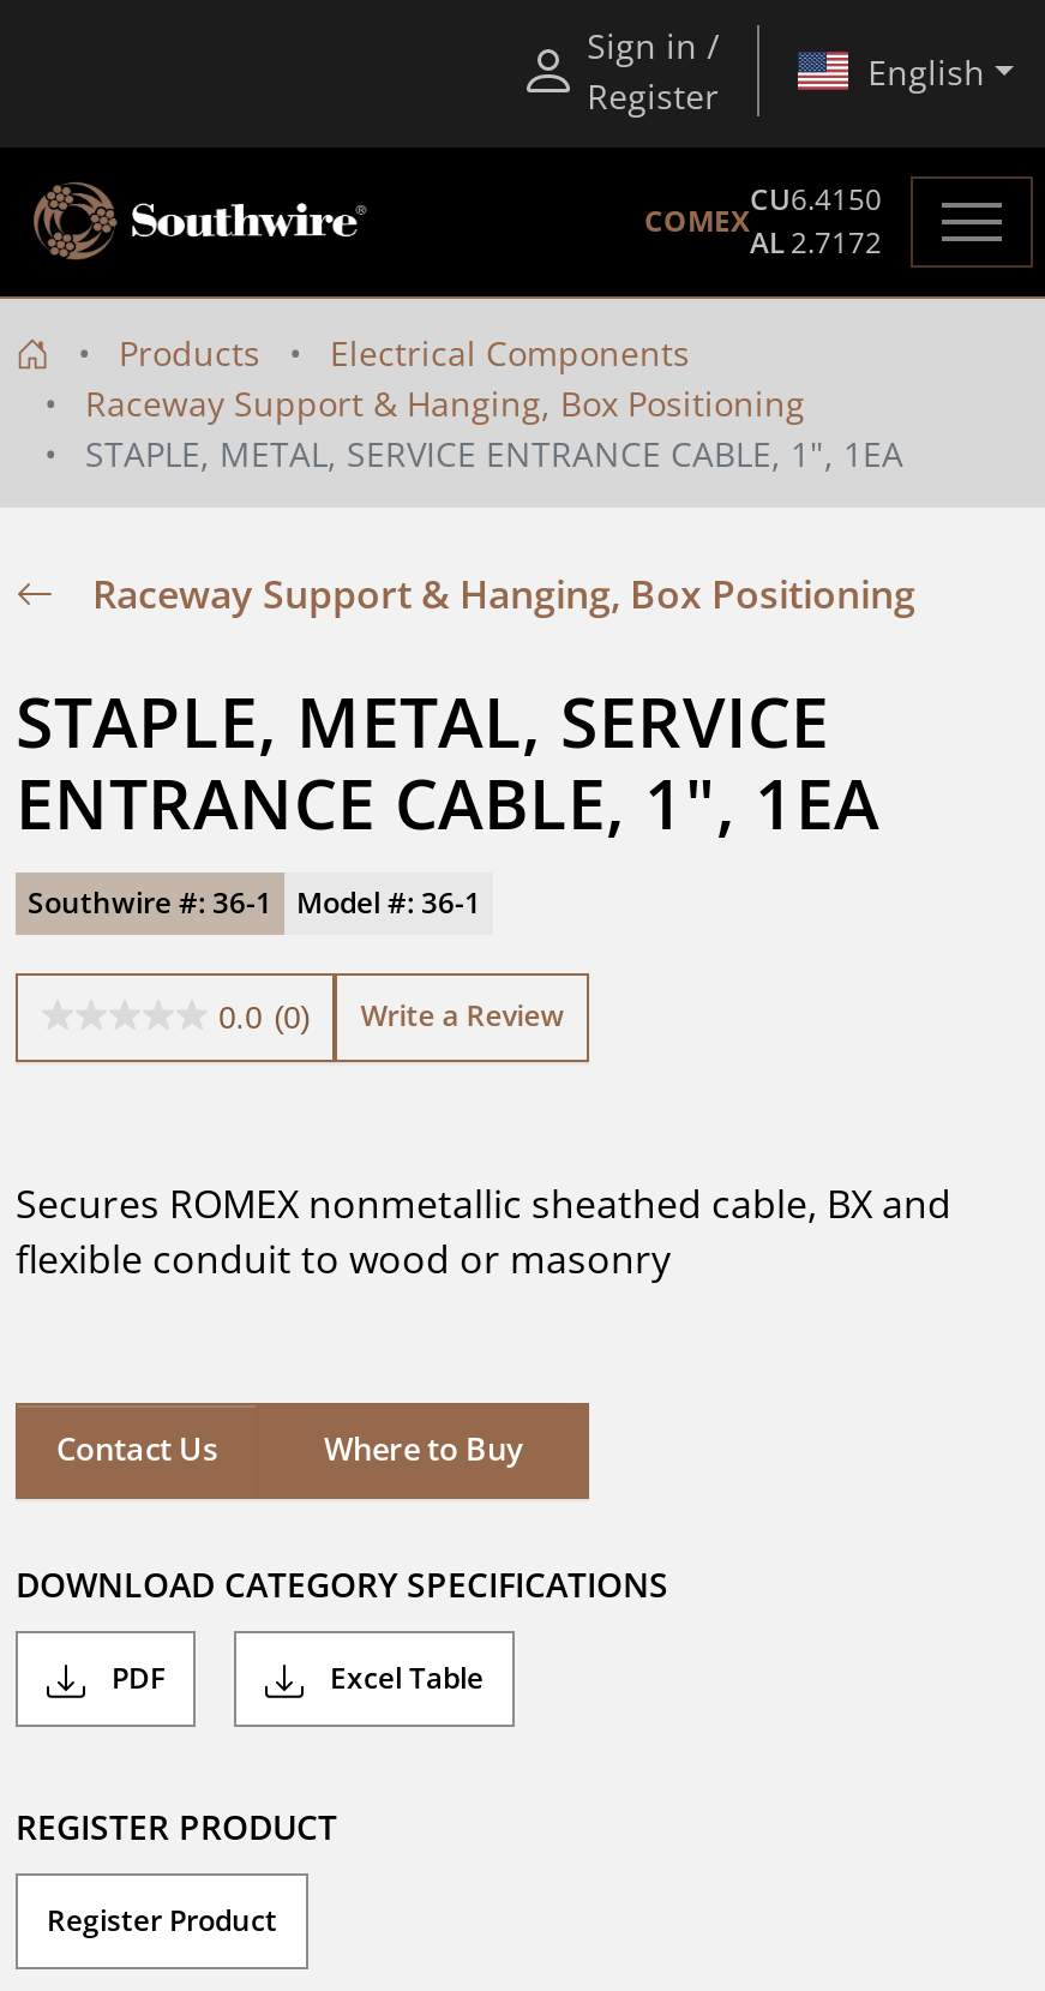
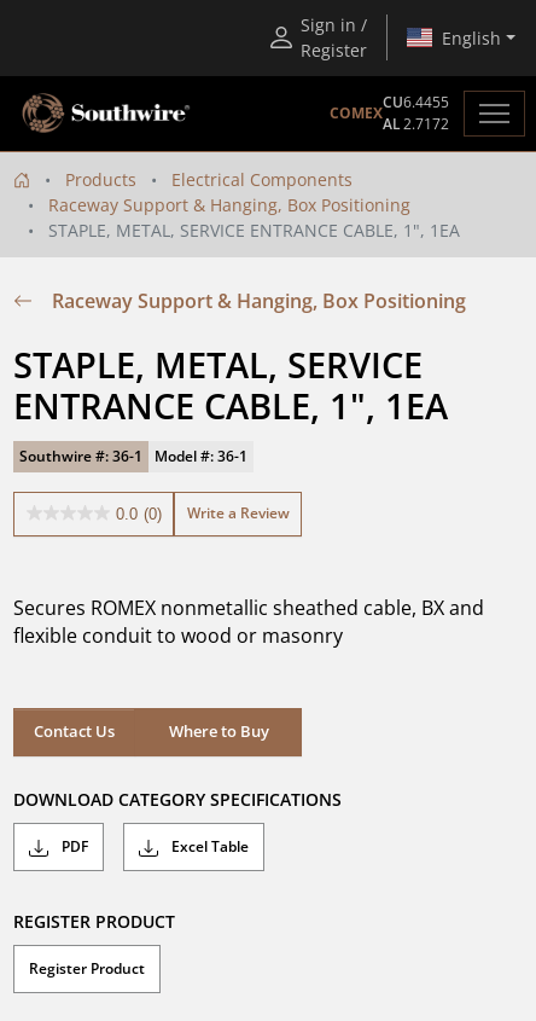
- CU6.4150
+ CU6.4455
